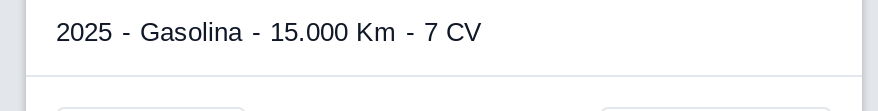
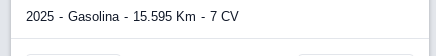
- 2025 Gasolina 15.000 Km 7 CV
+ 2025 Gasolina 15.595 Km 7 CV
